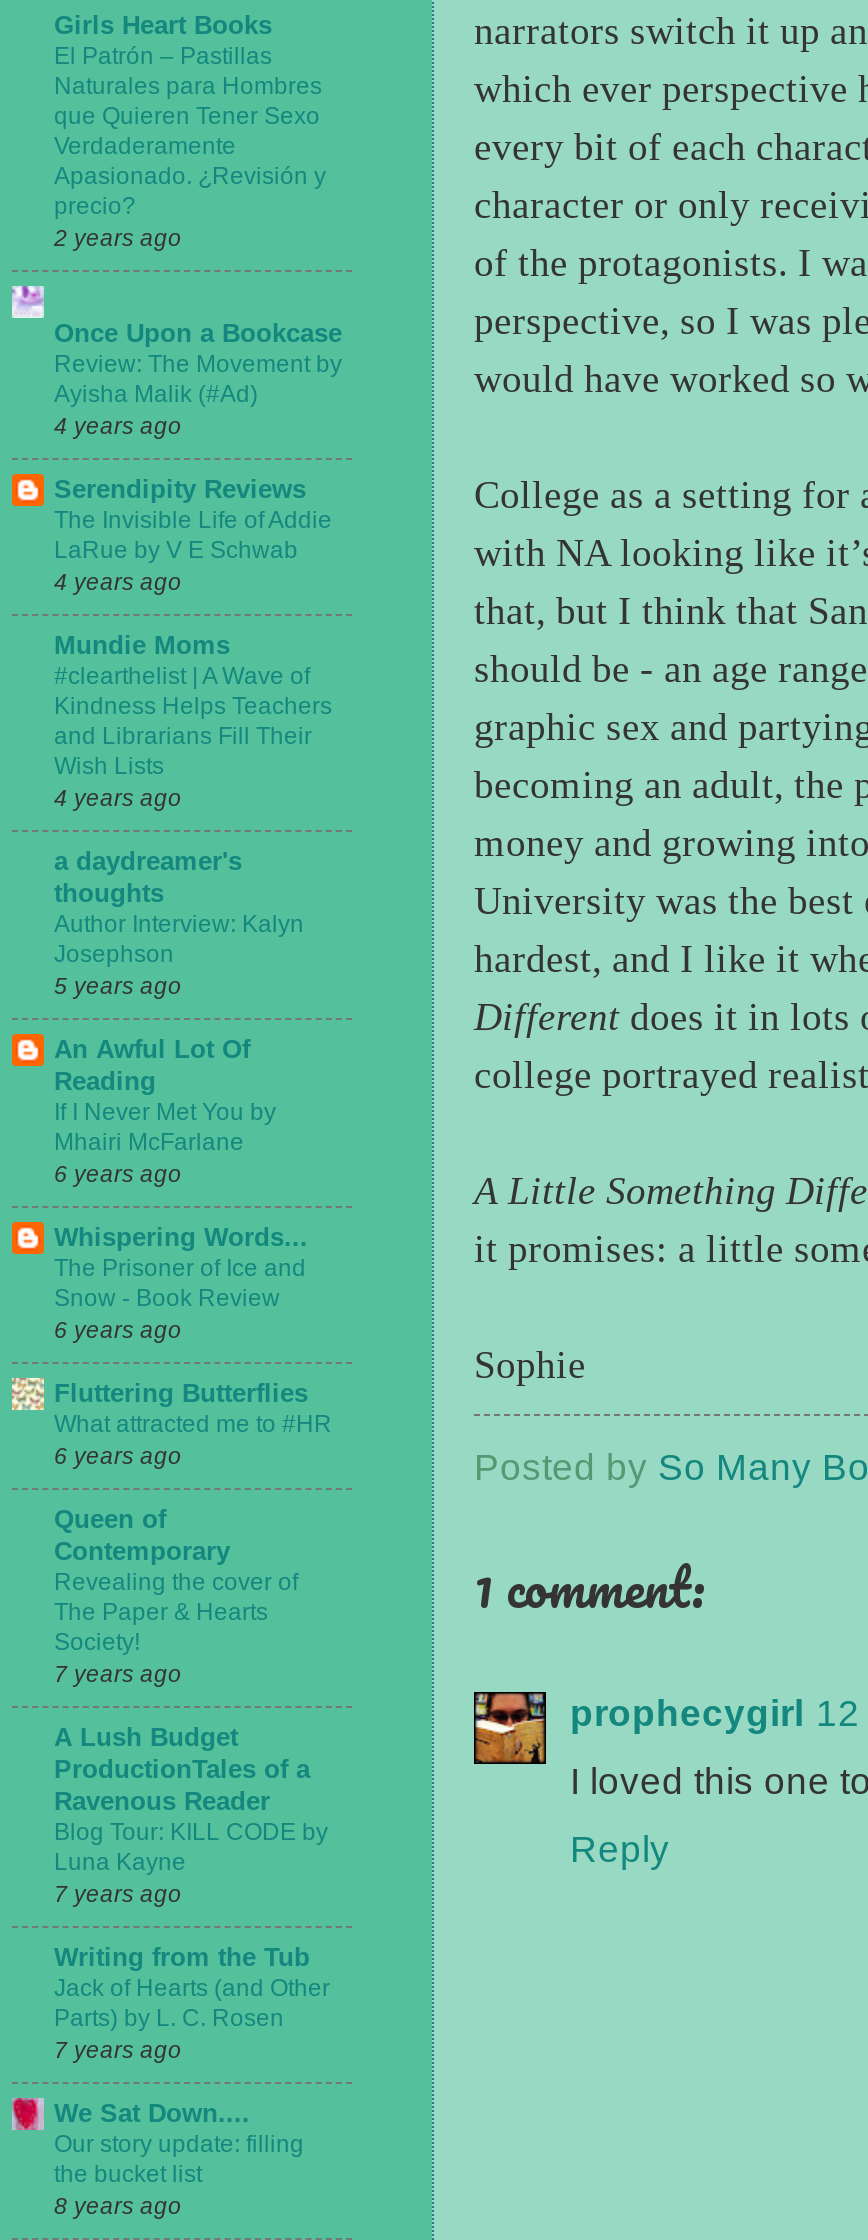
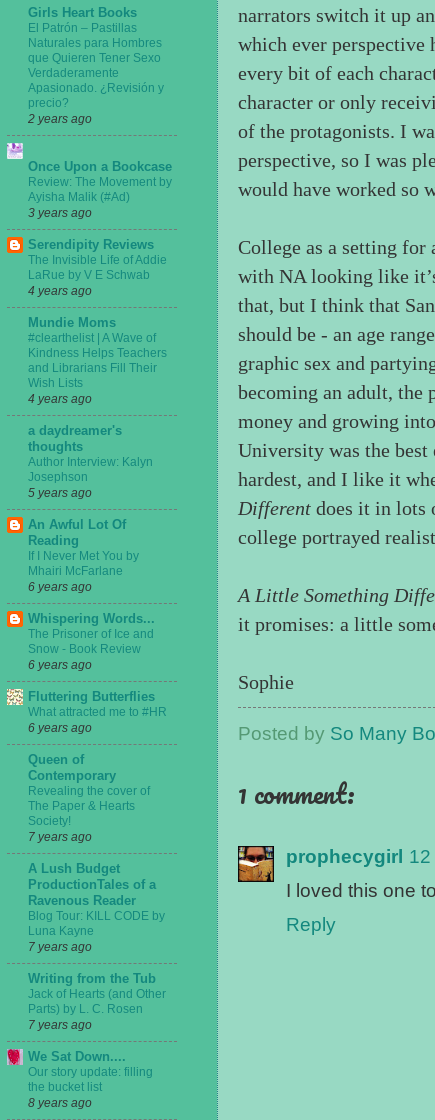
- 4 years ago
+ 3 years ago
